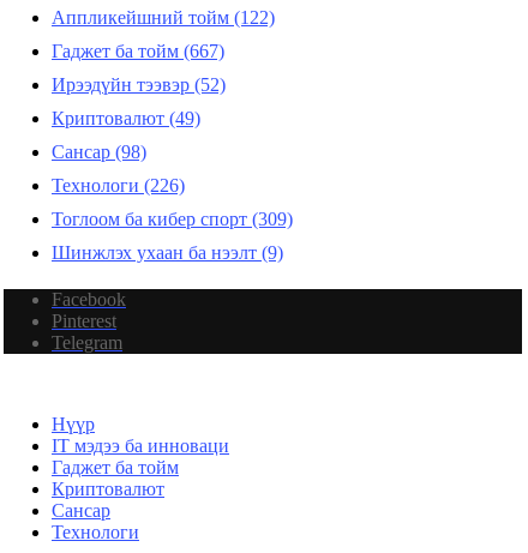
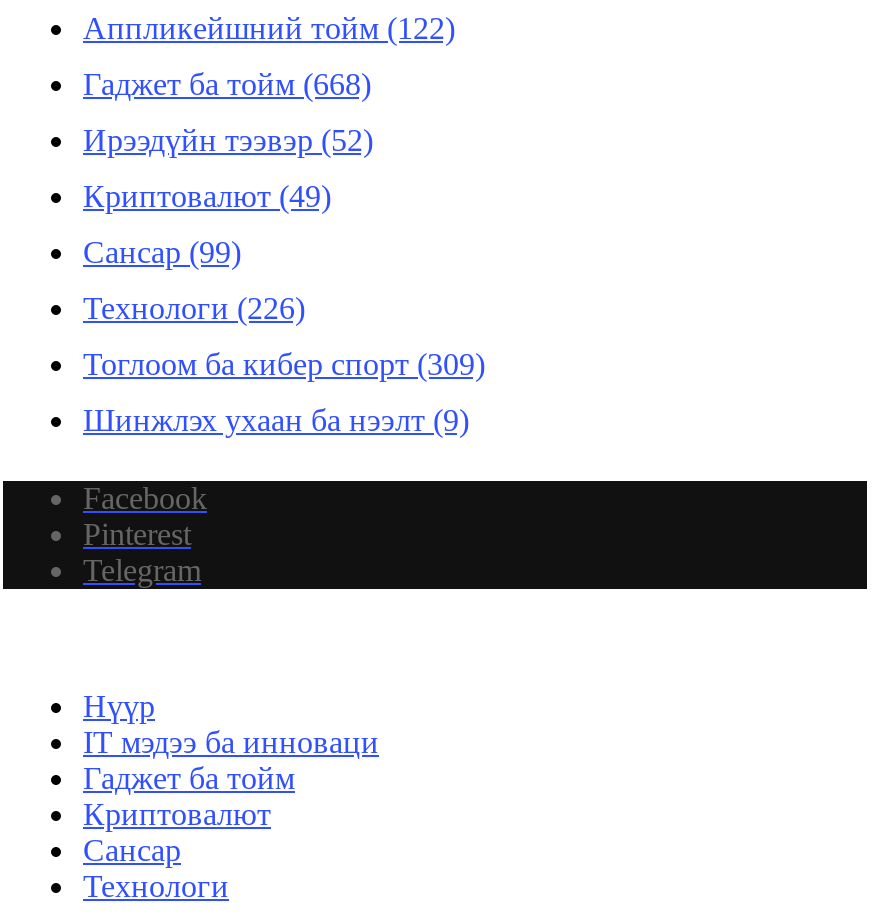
- Гаджет ба тойм (667)
+ Гаджет ба тойм (668)

- Сансар (98)
+ Сансар (99)
